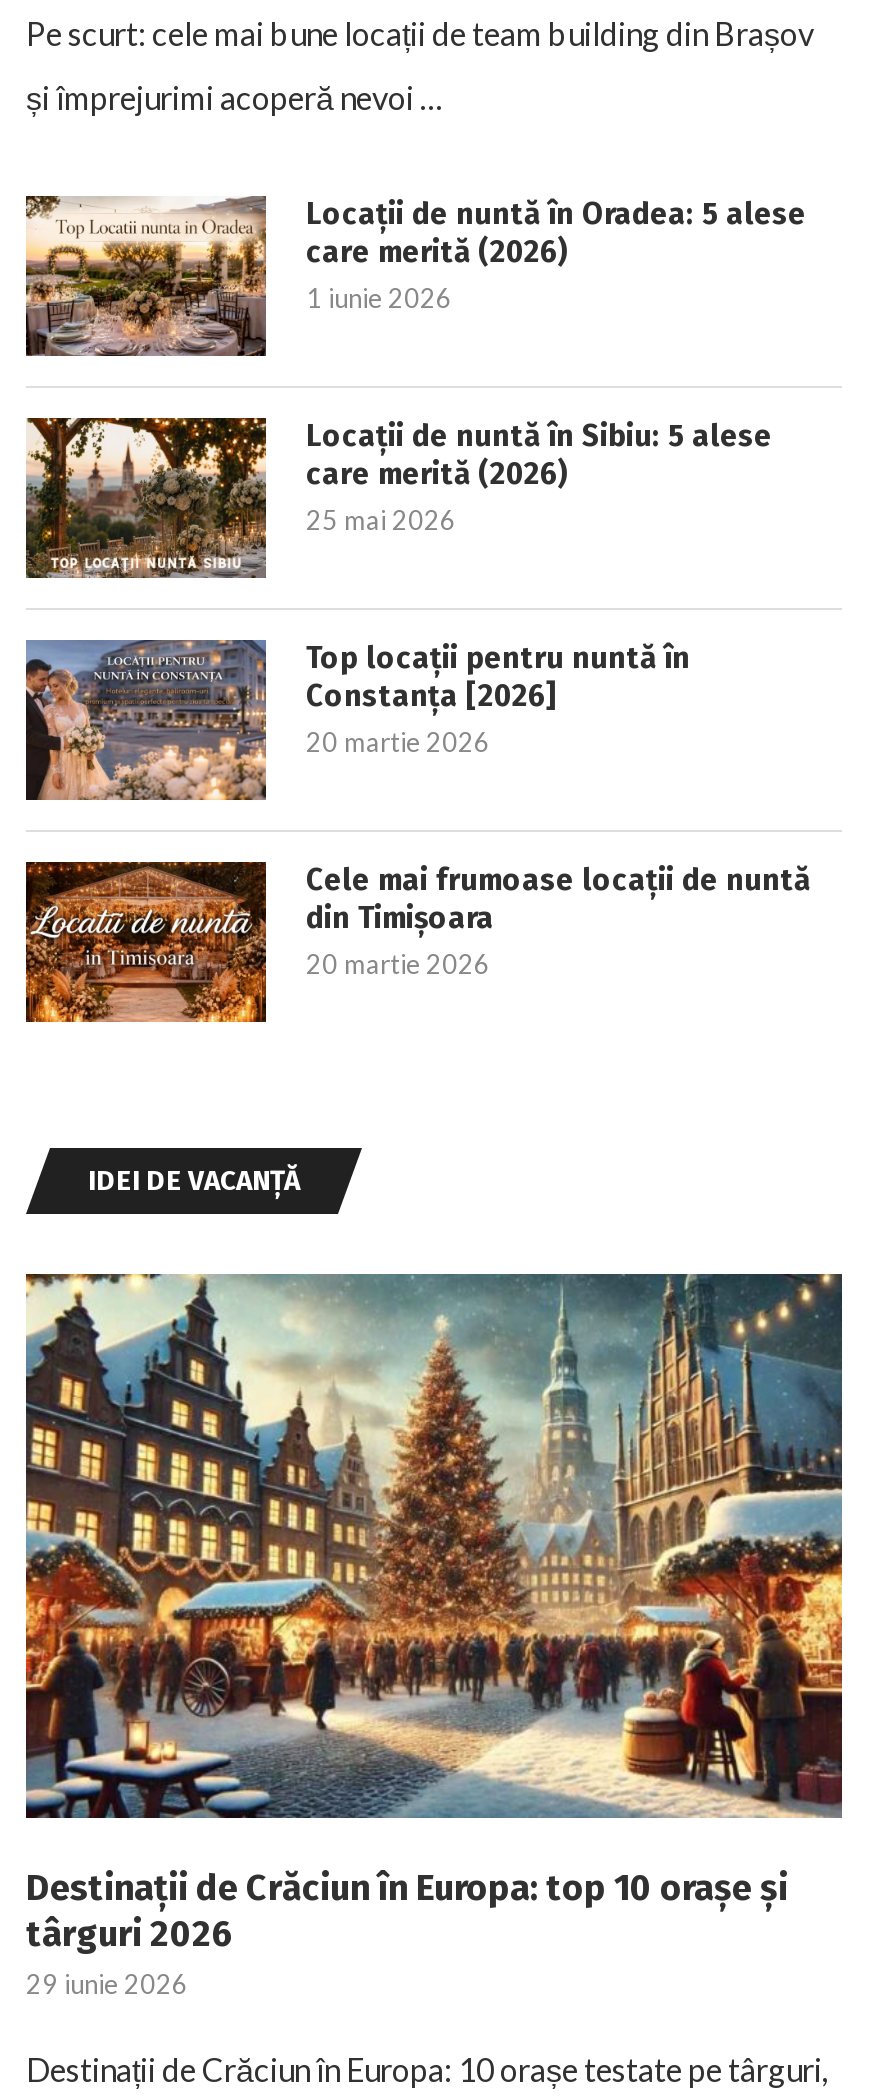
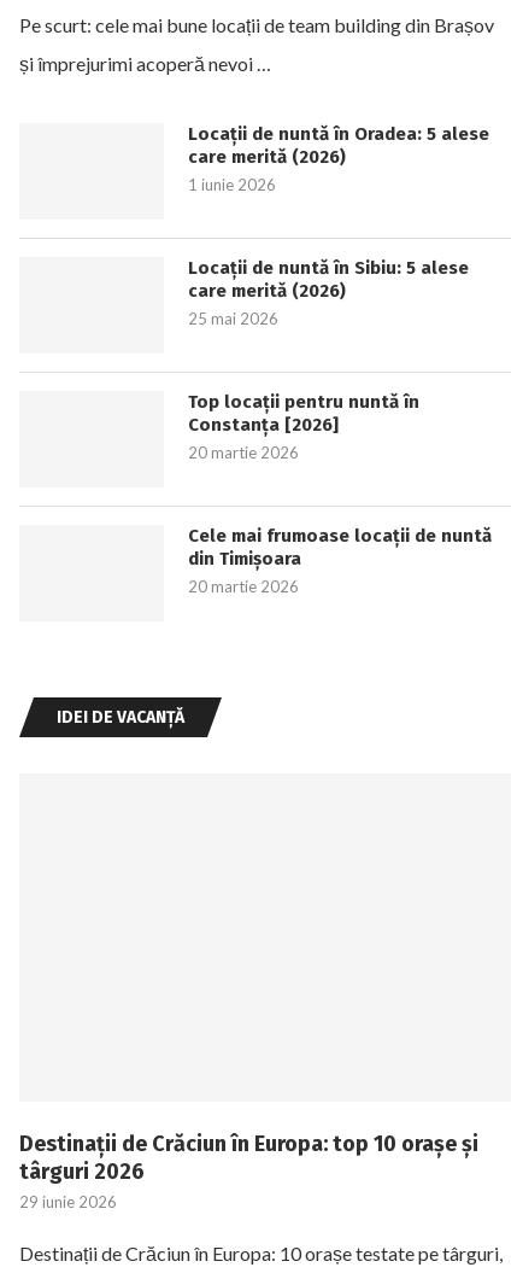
- [image]

- [image]

- [image]

- [image]

- [image]
